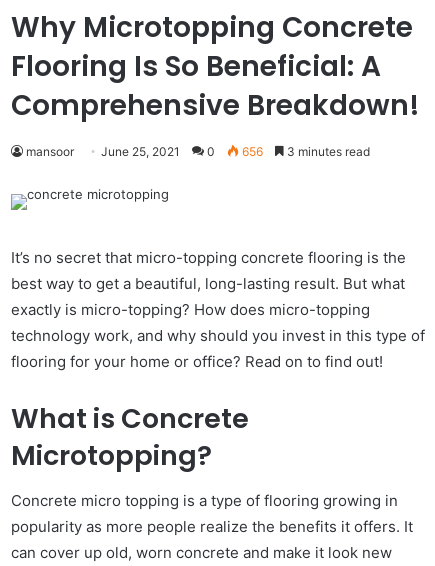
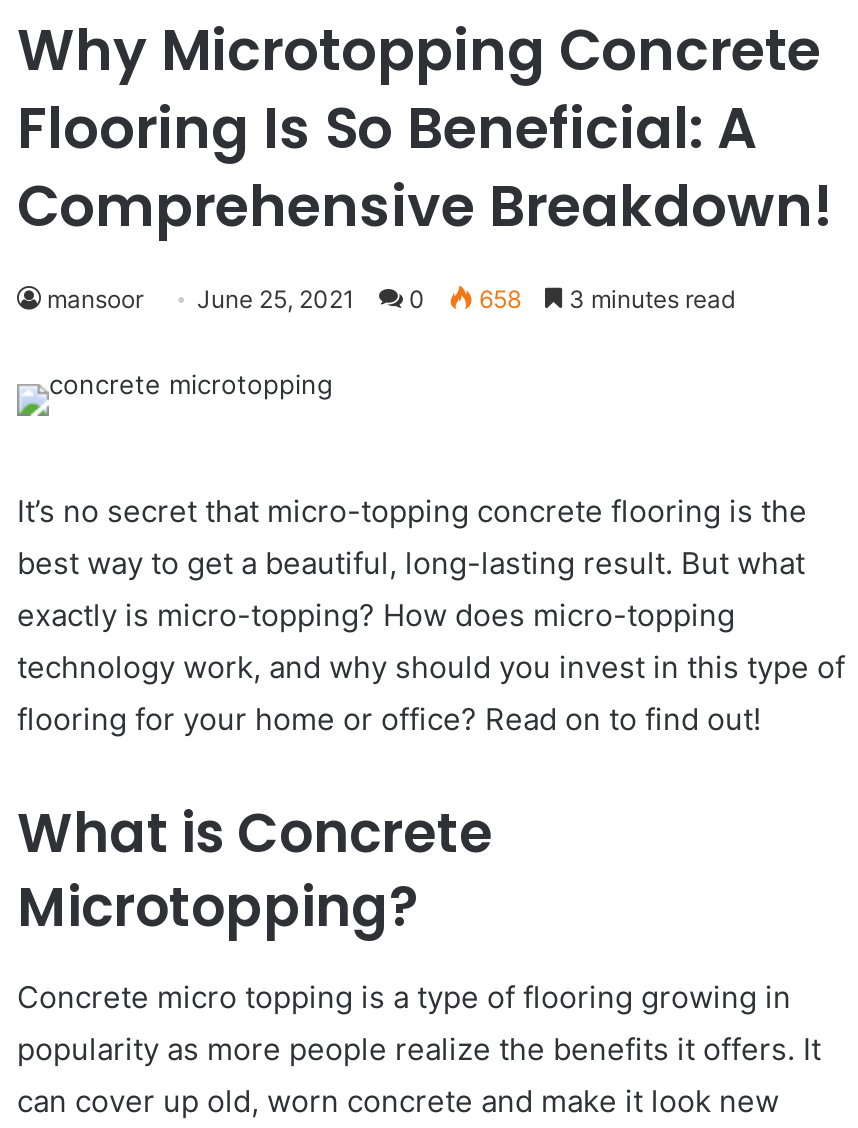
- mansoor June 25, 2021 0 656 3 minutes read
+ mansoor June 25, 2021 0 658 3 minutes read
